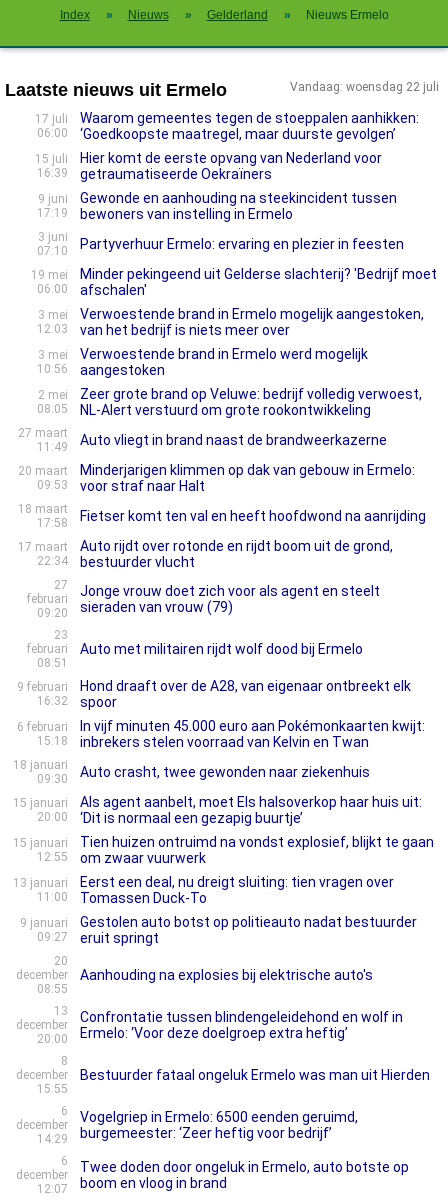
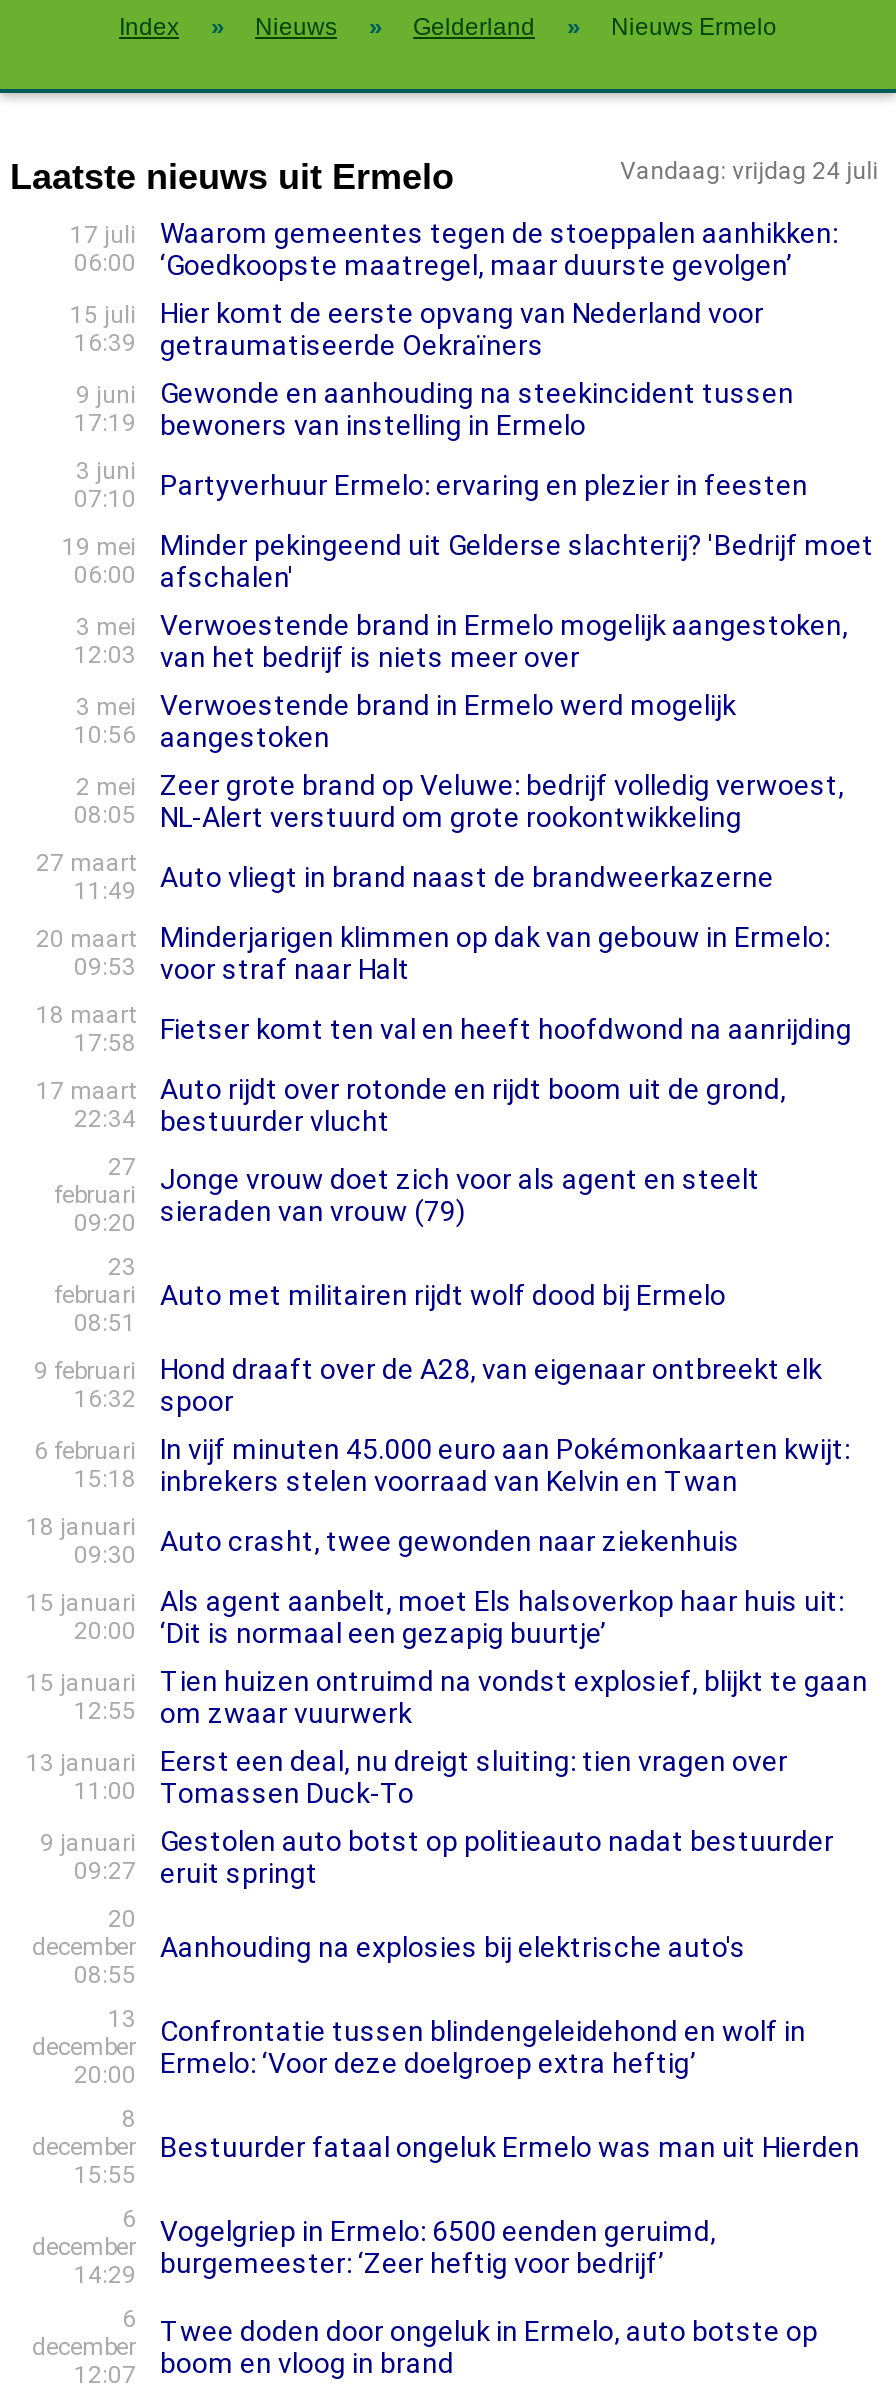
- Vandaag: woensdag 22 juli
+ Vandaag: vrijdag 24 juli
